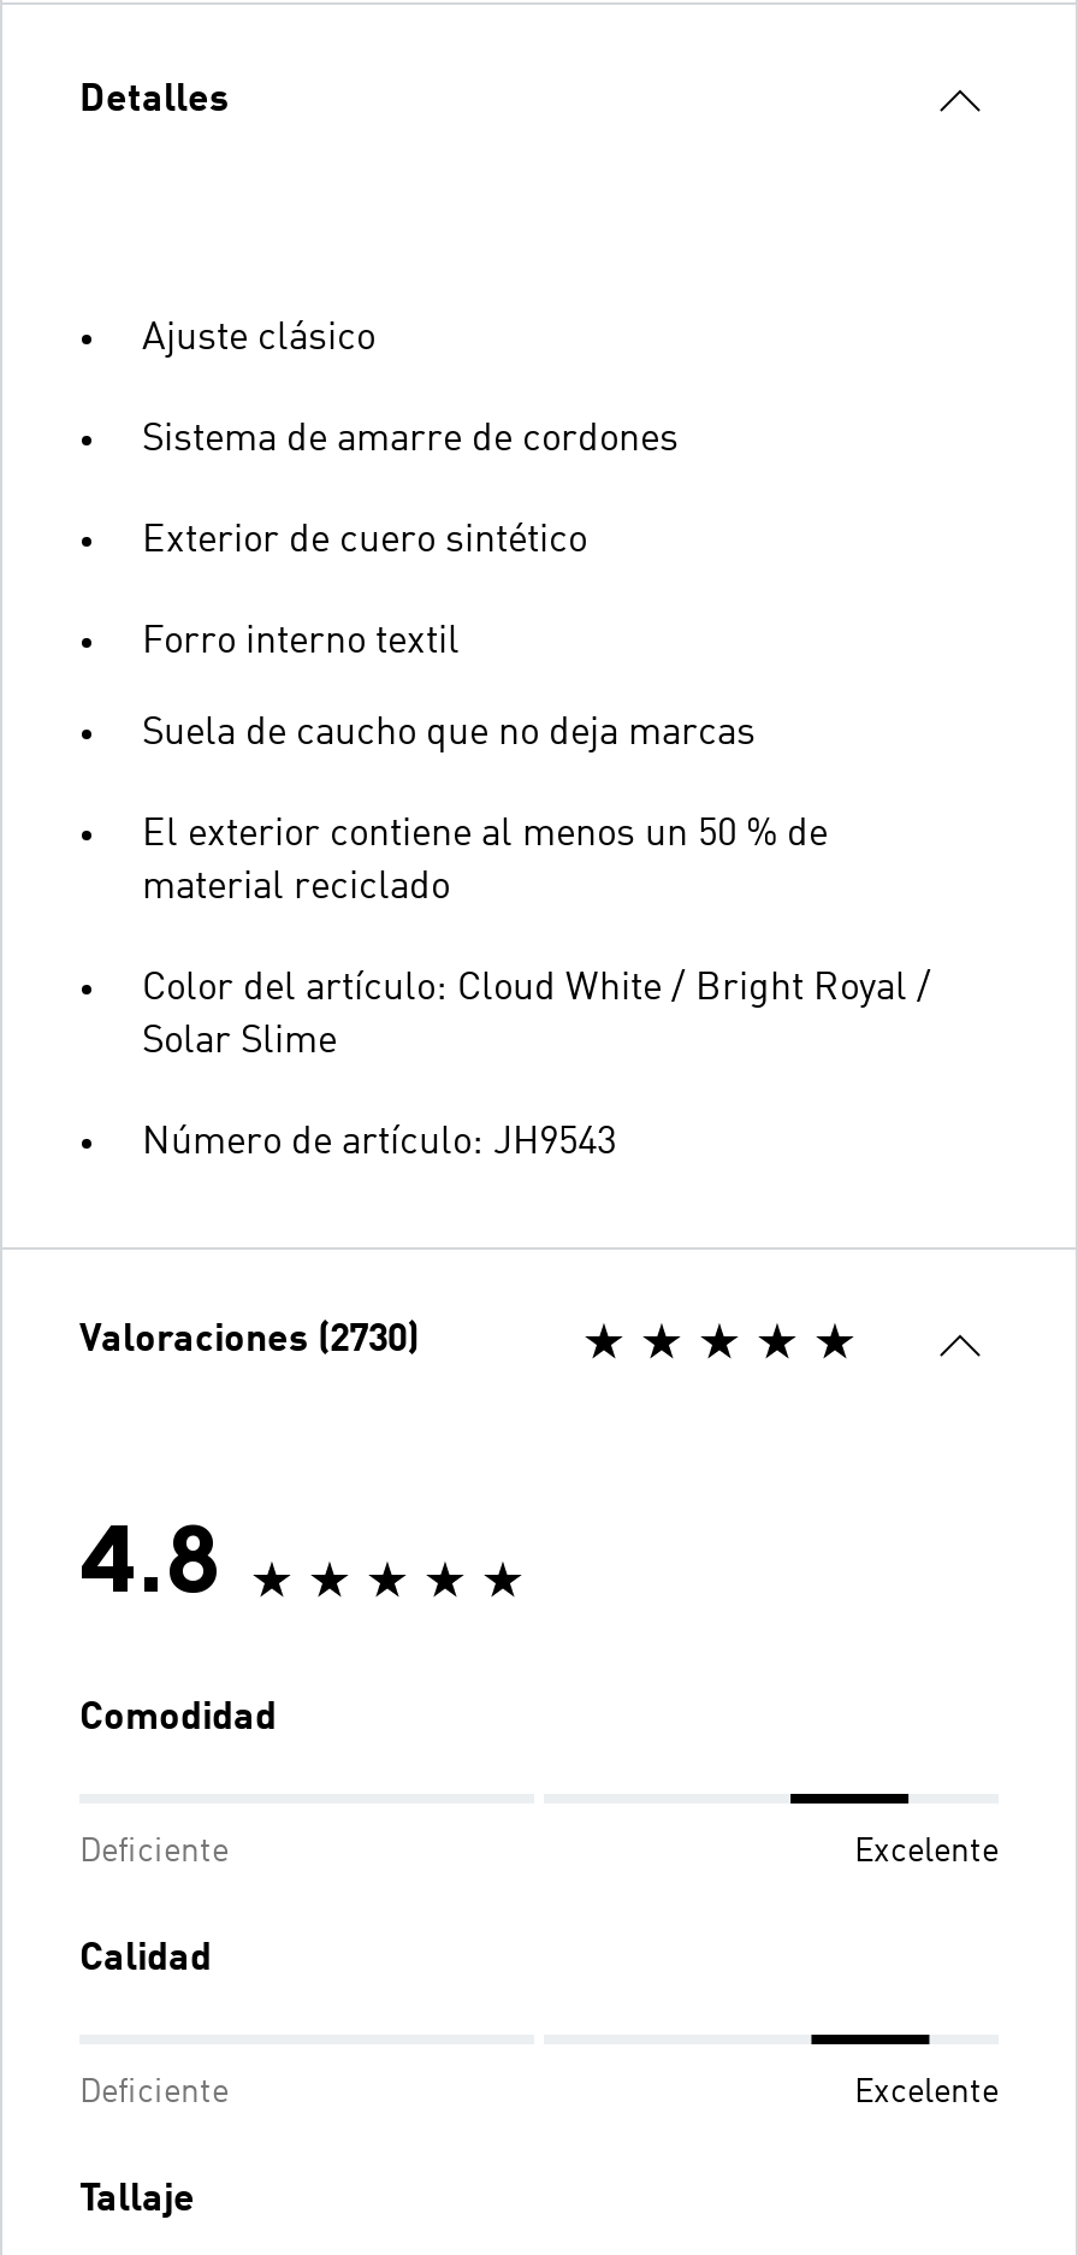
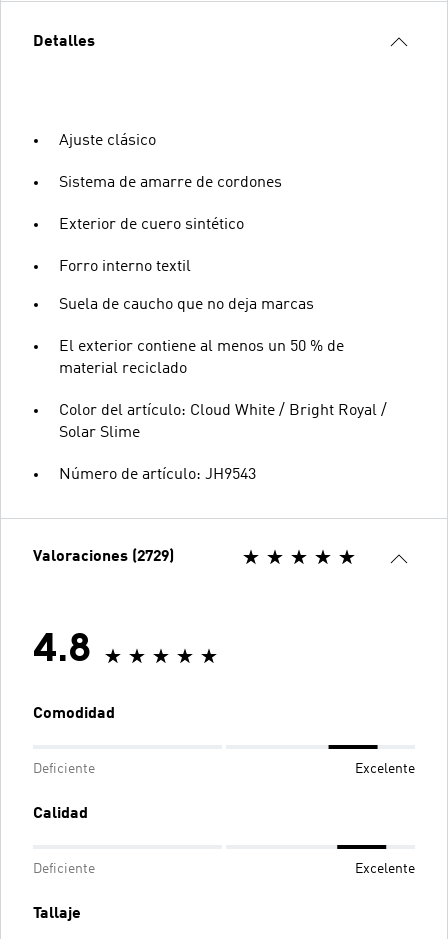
- Valoraciones (2730)
+ Valoraciones (2729)
